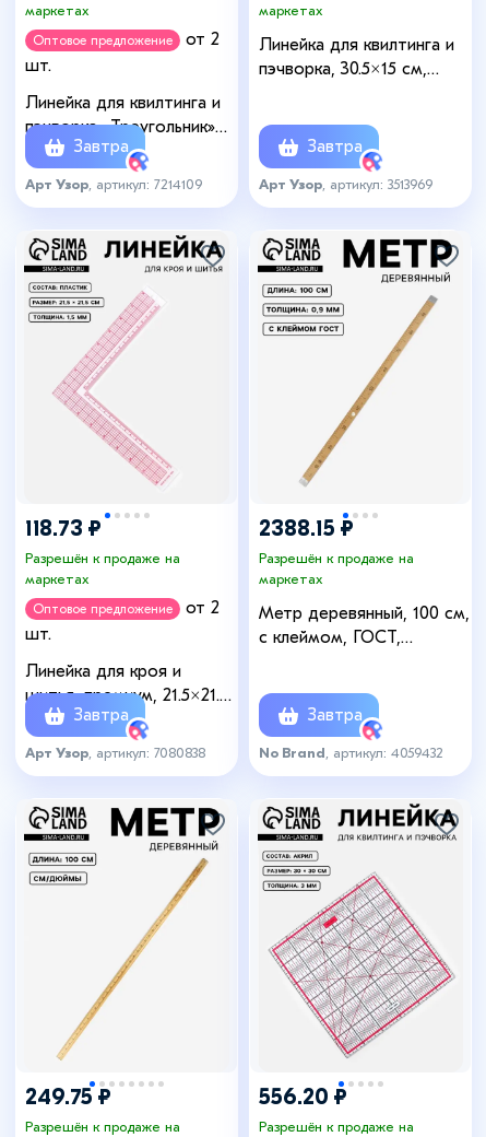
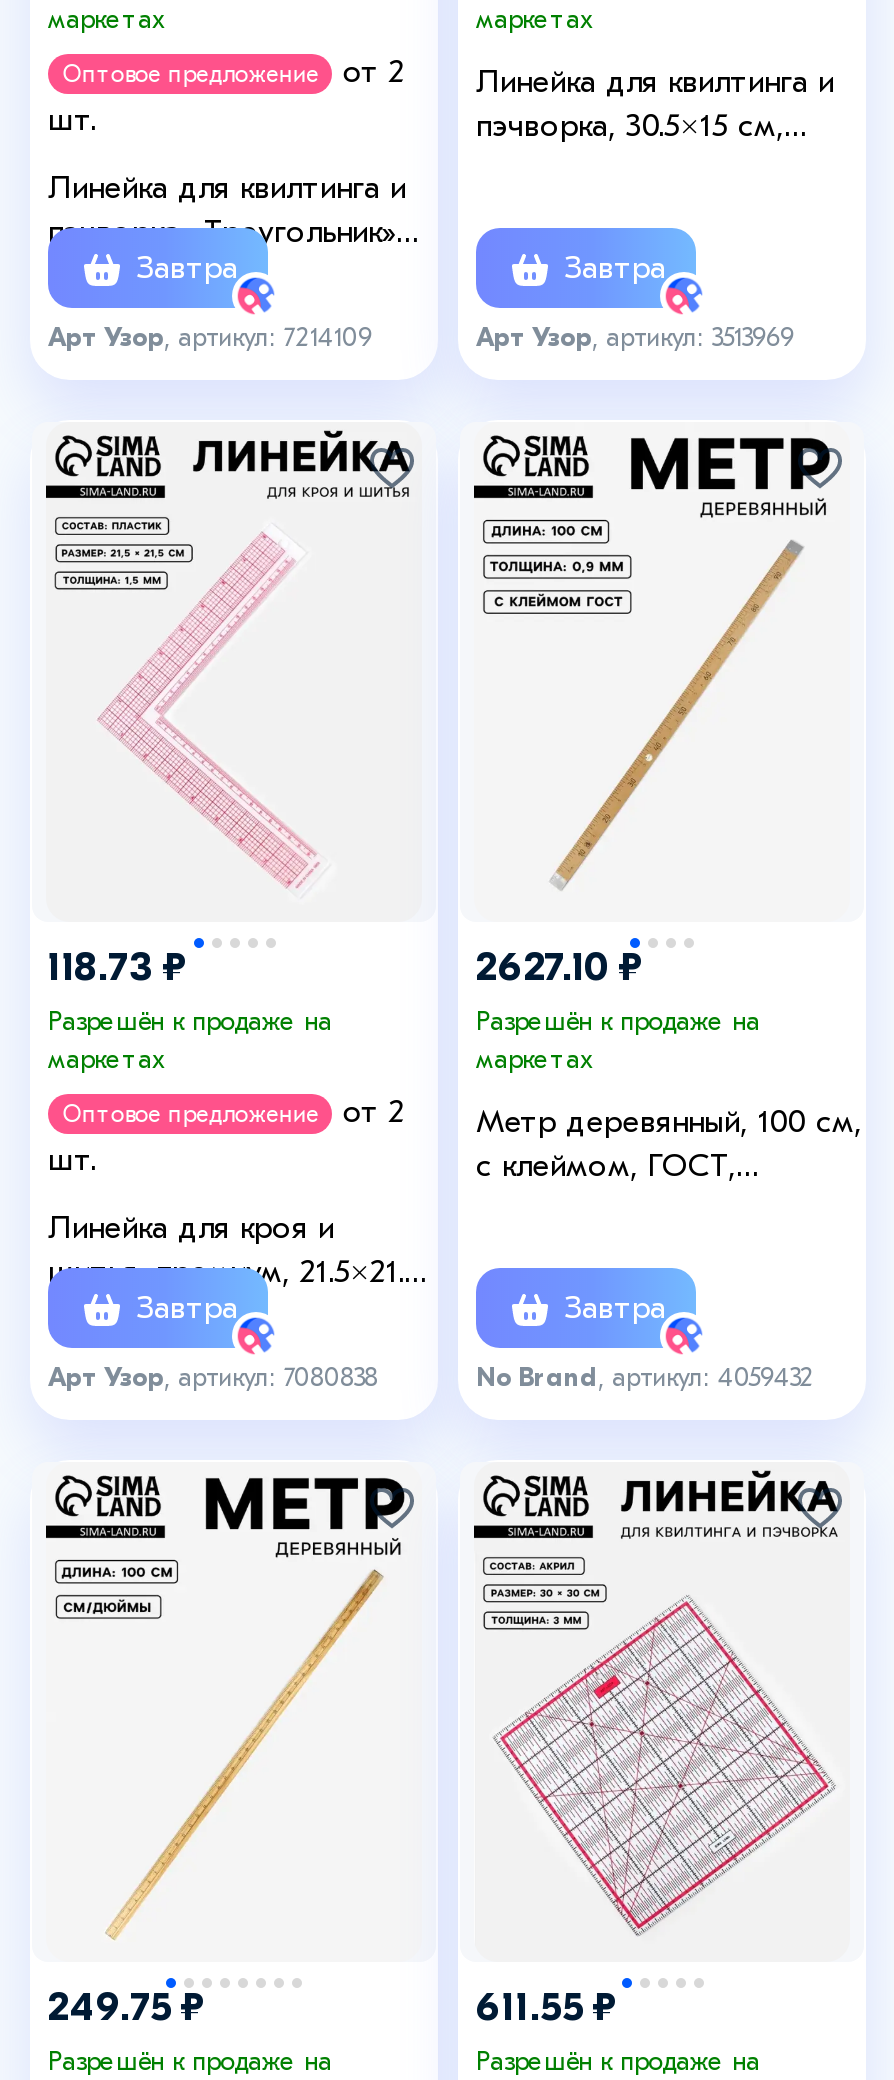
- 2388.15 ₽
+ 2627.10 ₽

- 556.20 ₽
+ 611.55 ₽
